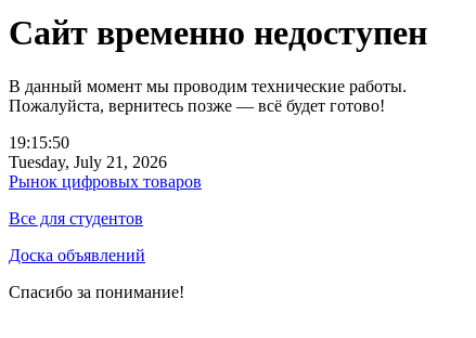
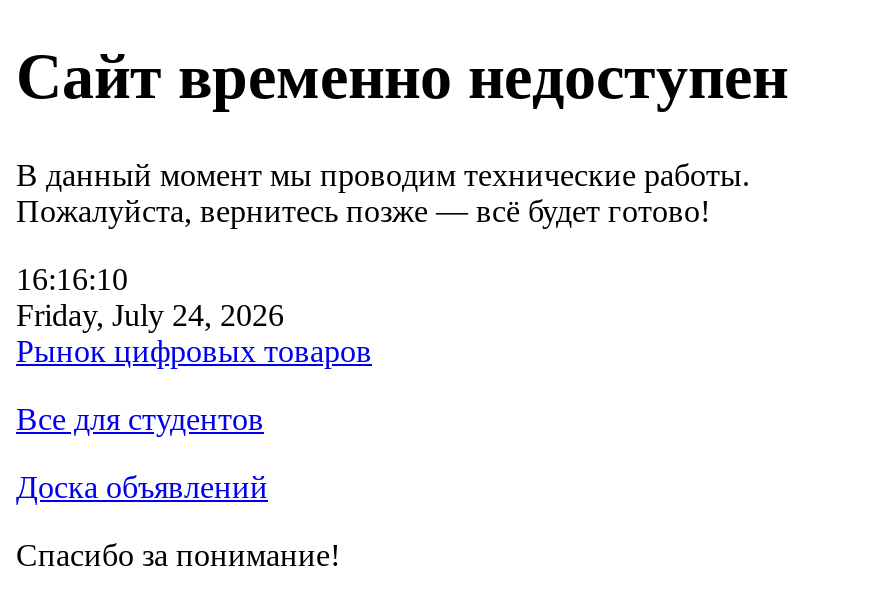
- 19:15:50
+ 16:16:10

- Tuesday, July 21, 2026
+ Friday, July 24, 2026
